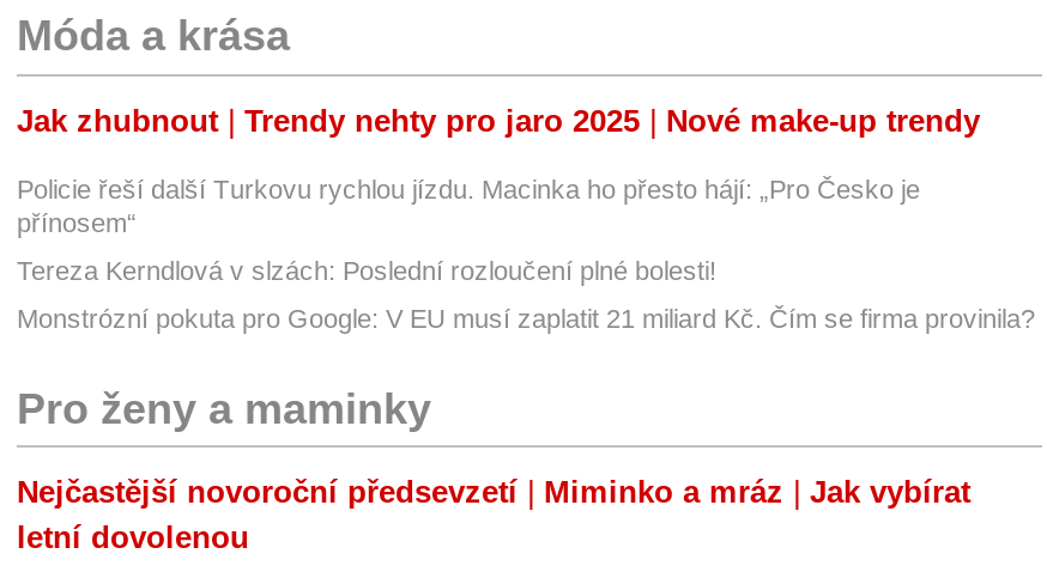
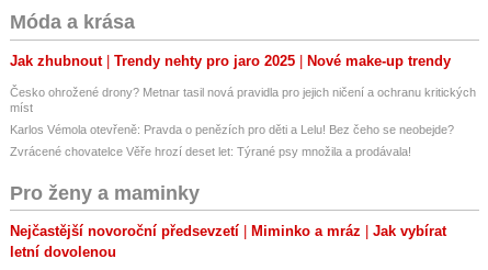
- Policie řeší další Turkovu rychlou jízdu. Macinka ho přesto hájí: „Pro Česko je
- přínosem“
+ Česko ohrožené drony? Metnar tasil nová pravidla pro jejich ničení a ochranu kritických
+ míst

- Tereza Kerndlová v slzách: Poslední rozloučení plné bolesti!
+ Karlos Vémola otevřeně: Pravda o penězích pro děti a Lelu! Bez čeho se neobejde?

- Monstrózní pokuta pro Google: V EU musí zaplatit 21 miliard Kč. Čím se firma provinila?
+ Zvrácené chovatelce Věře hrozí deset let: Týrané psy množila a prodávala!
